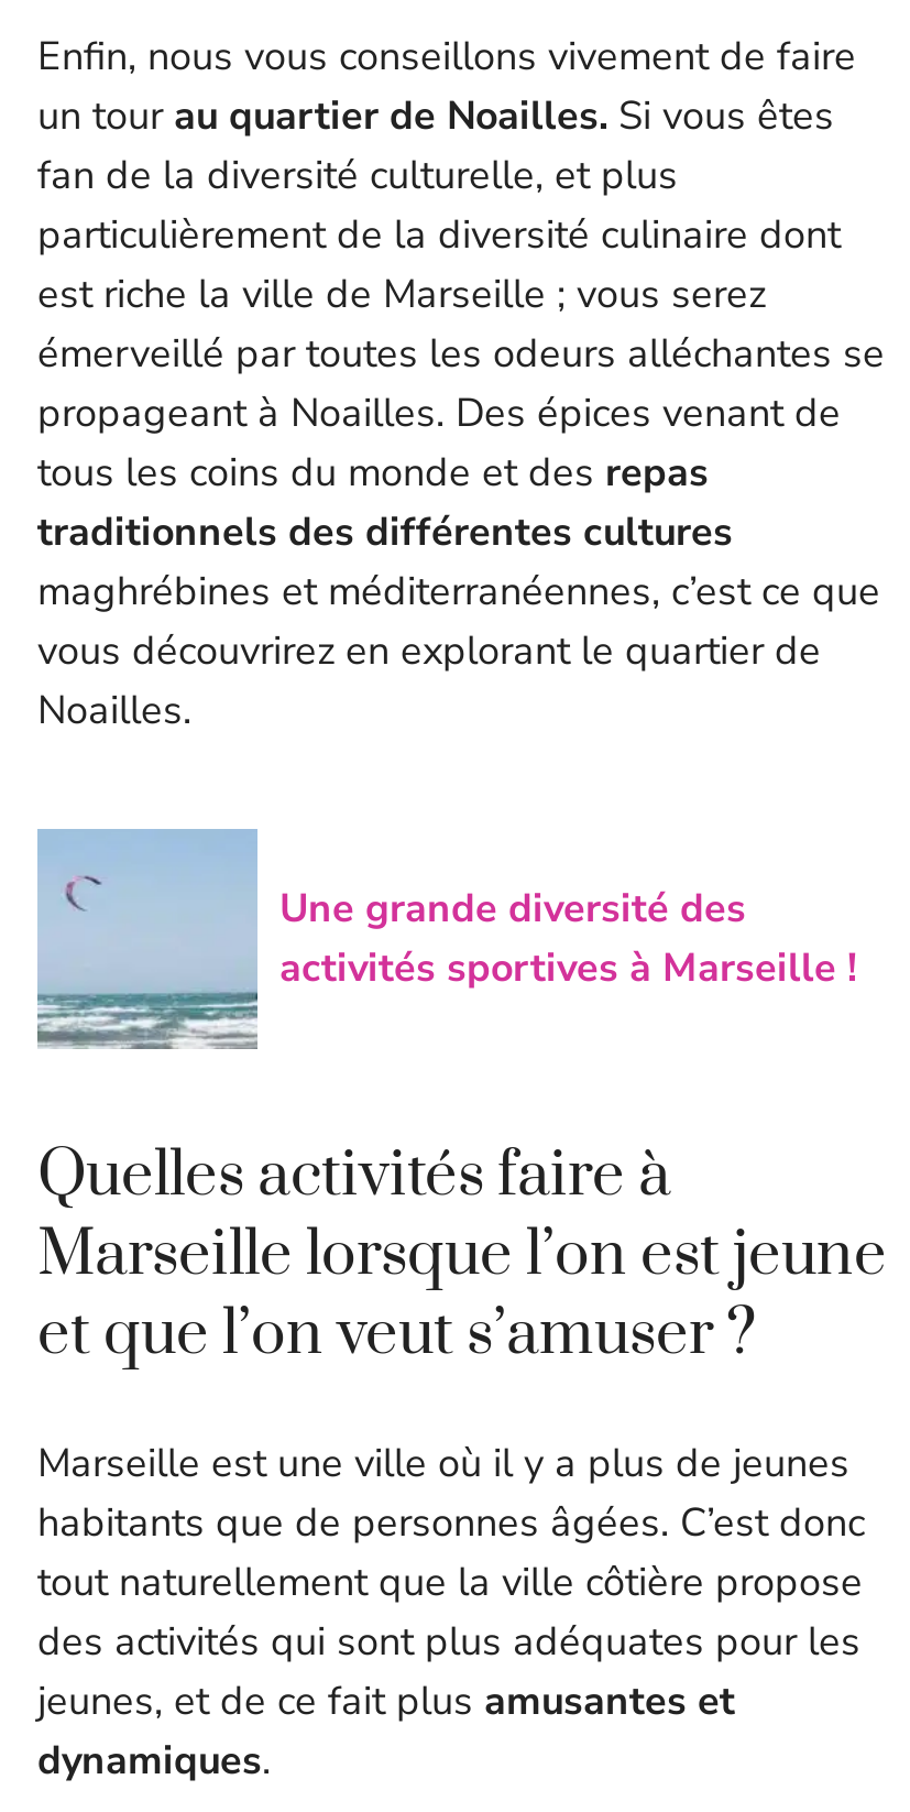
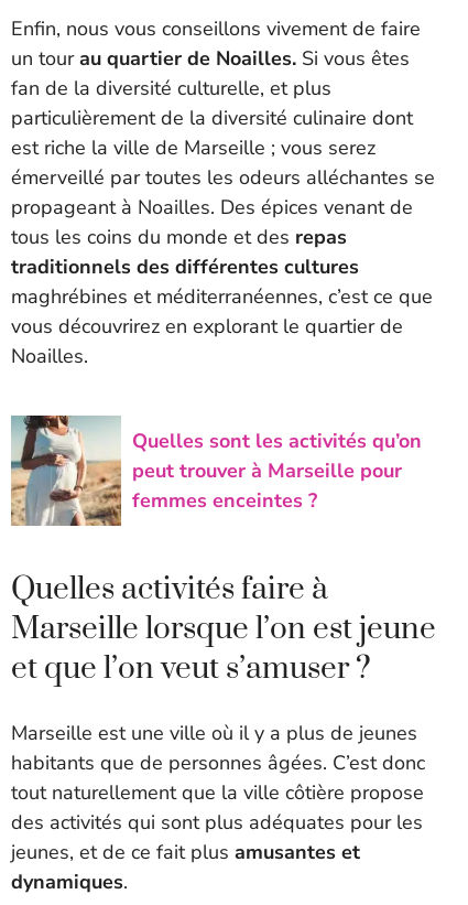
- [image]
- Une grande diversité des
- activités sportives à Marseille !
+ [image]
+ Quelles sont les activités qu’on
+ peut trouver à Marseille pour
+ femmes enceintes ?
